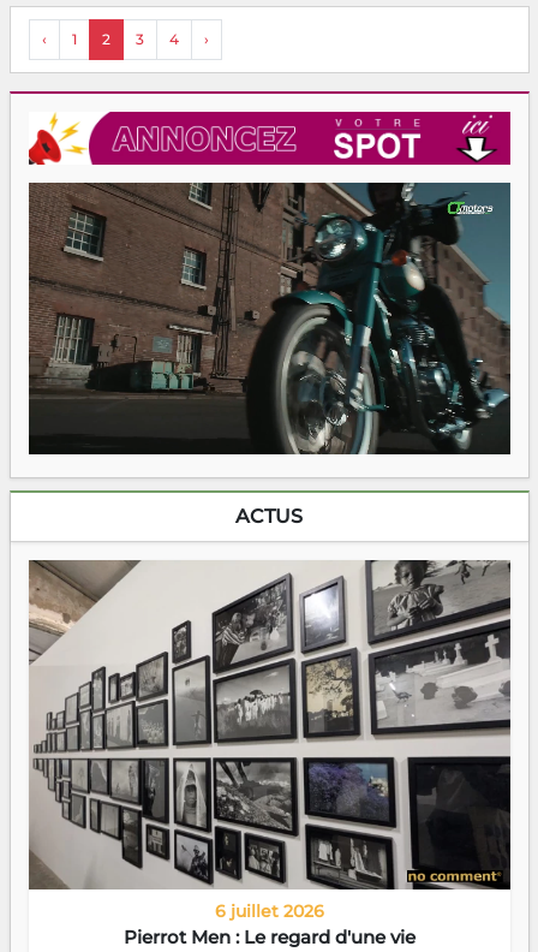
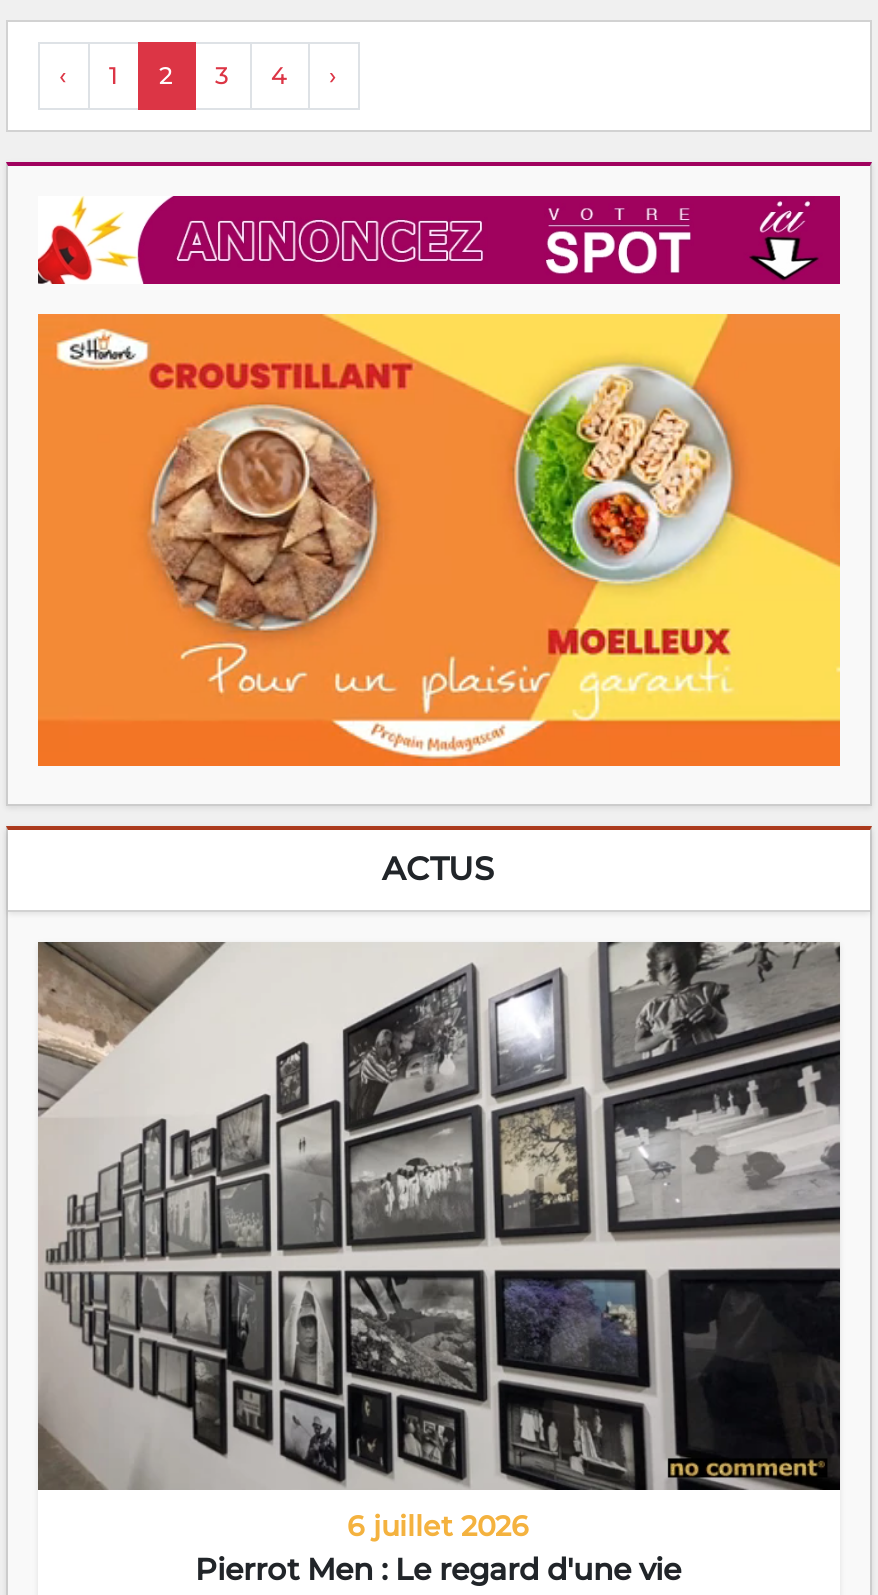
- [image]
+ [image]
